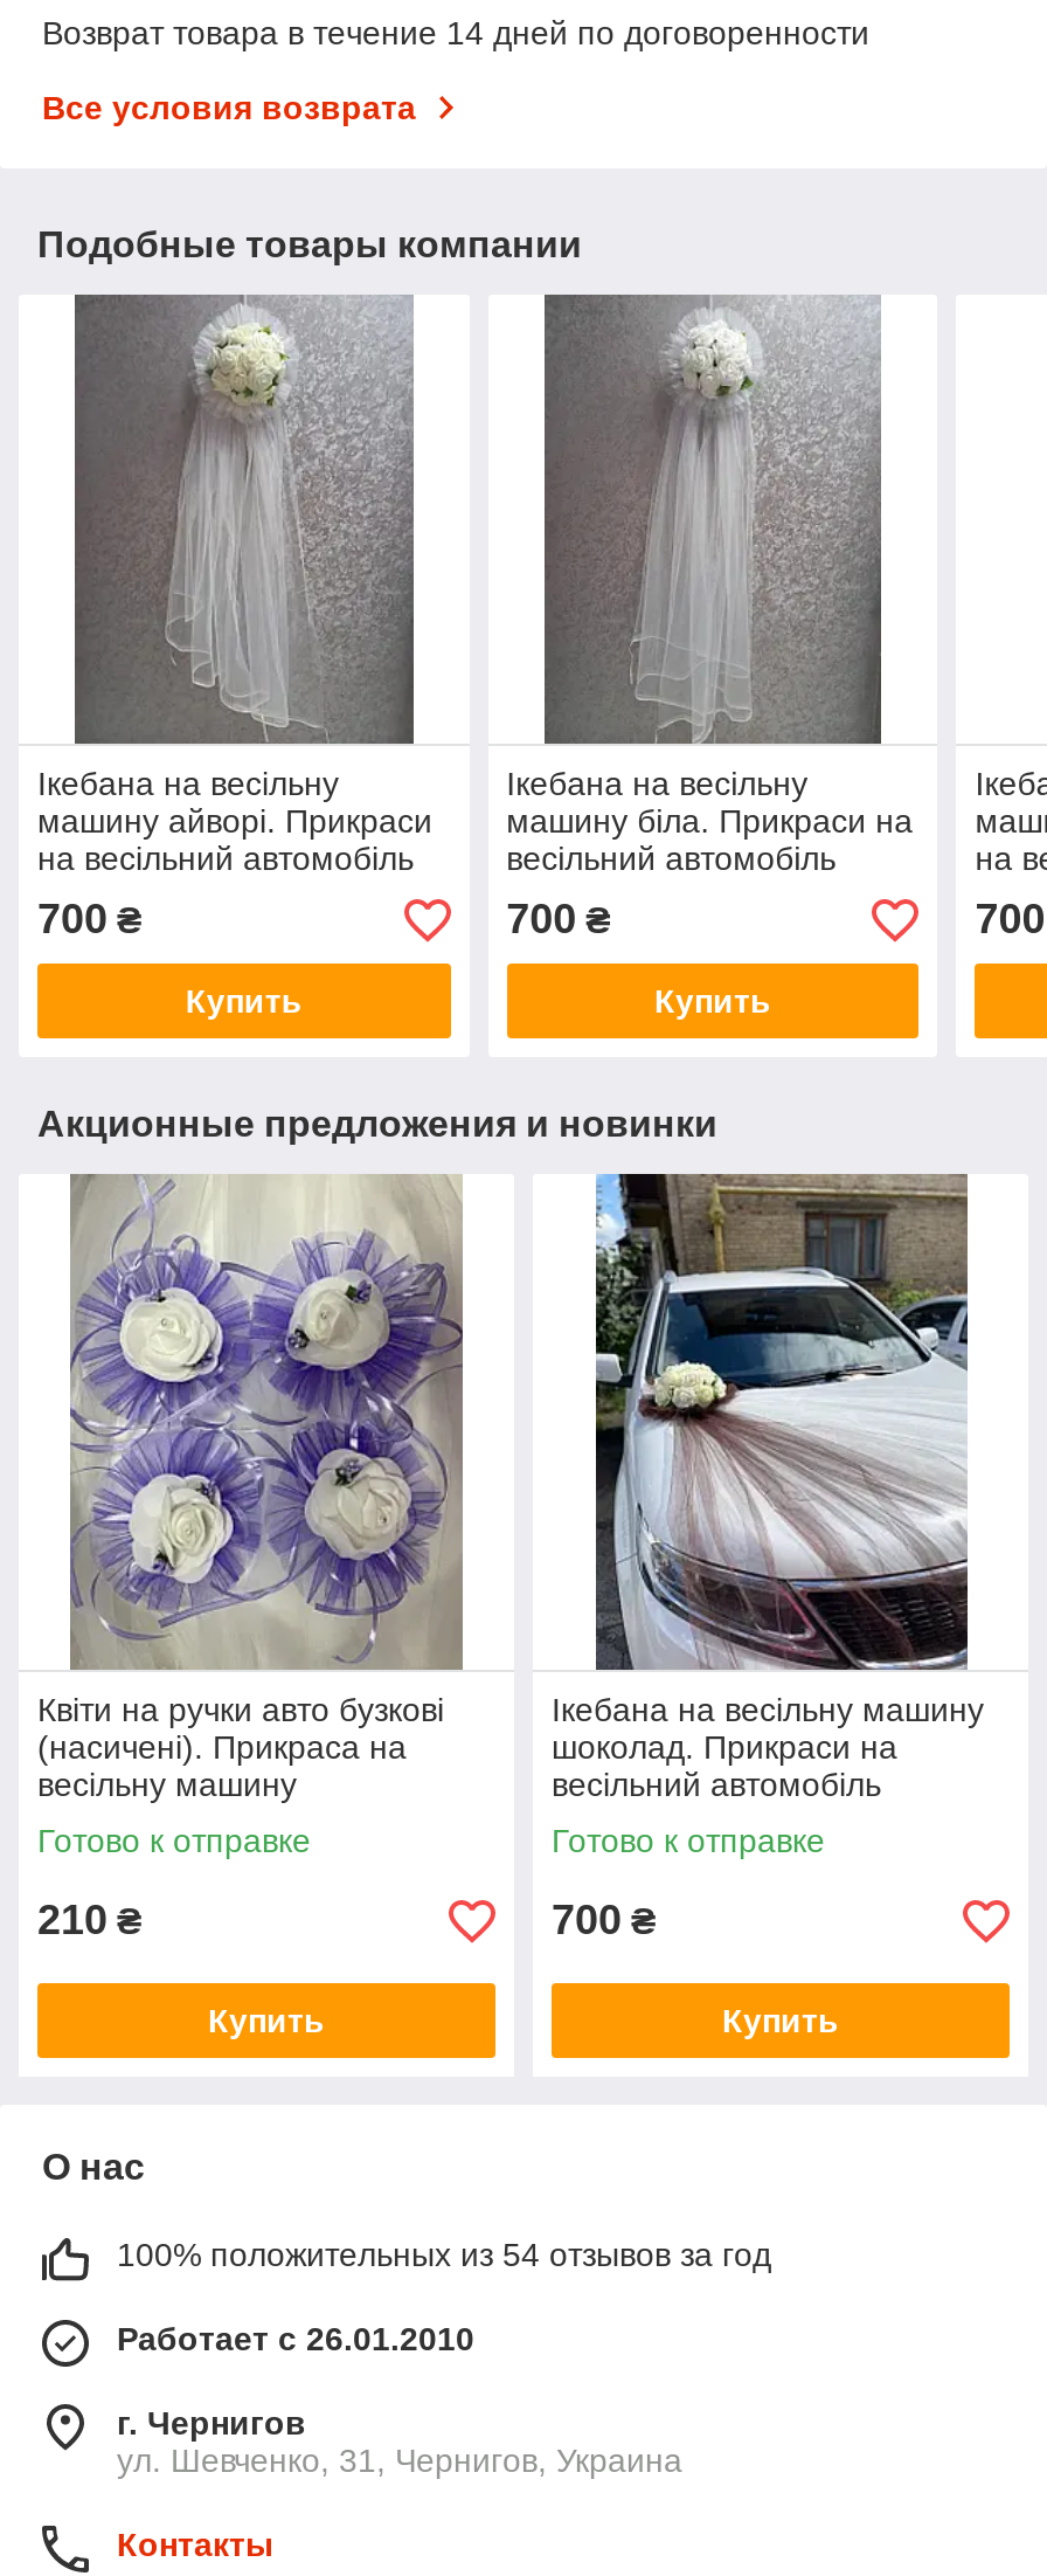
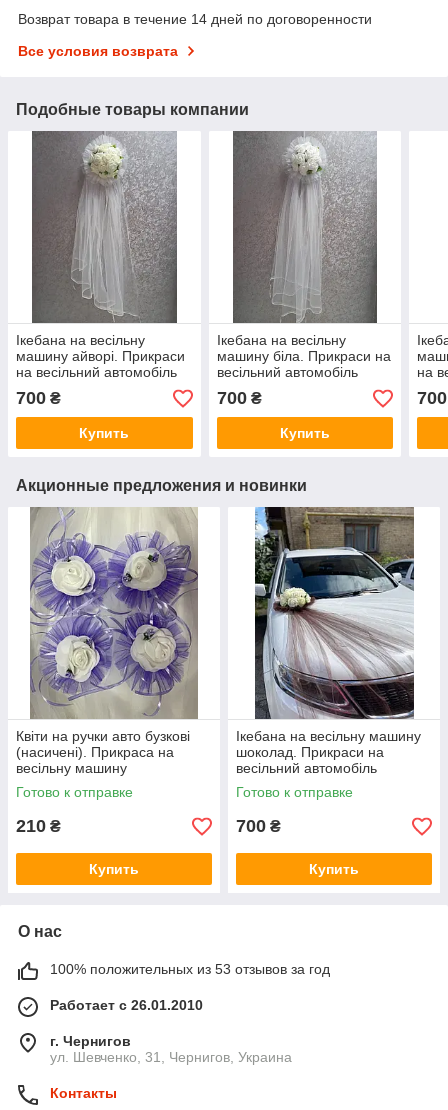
- 100% положительных из 54 отзывов за год
+ 100% положительных из 53 отзывов за год
